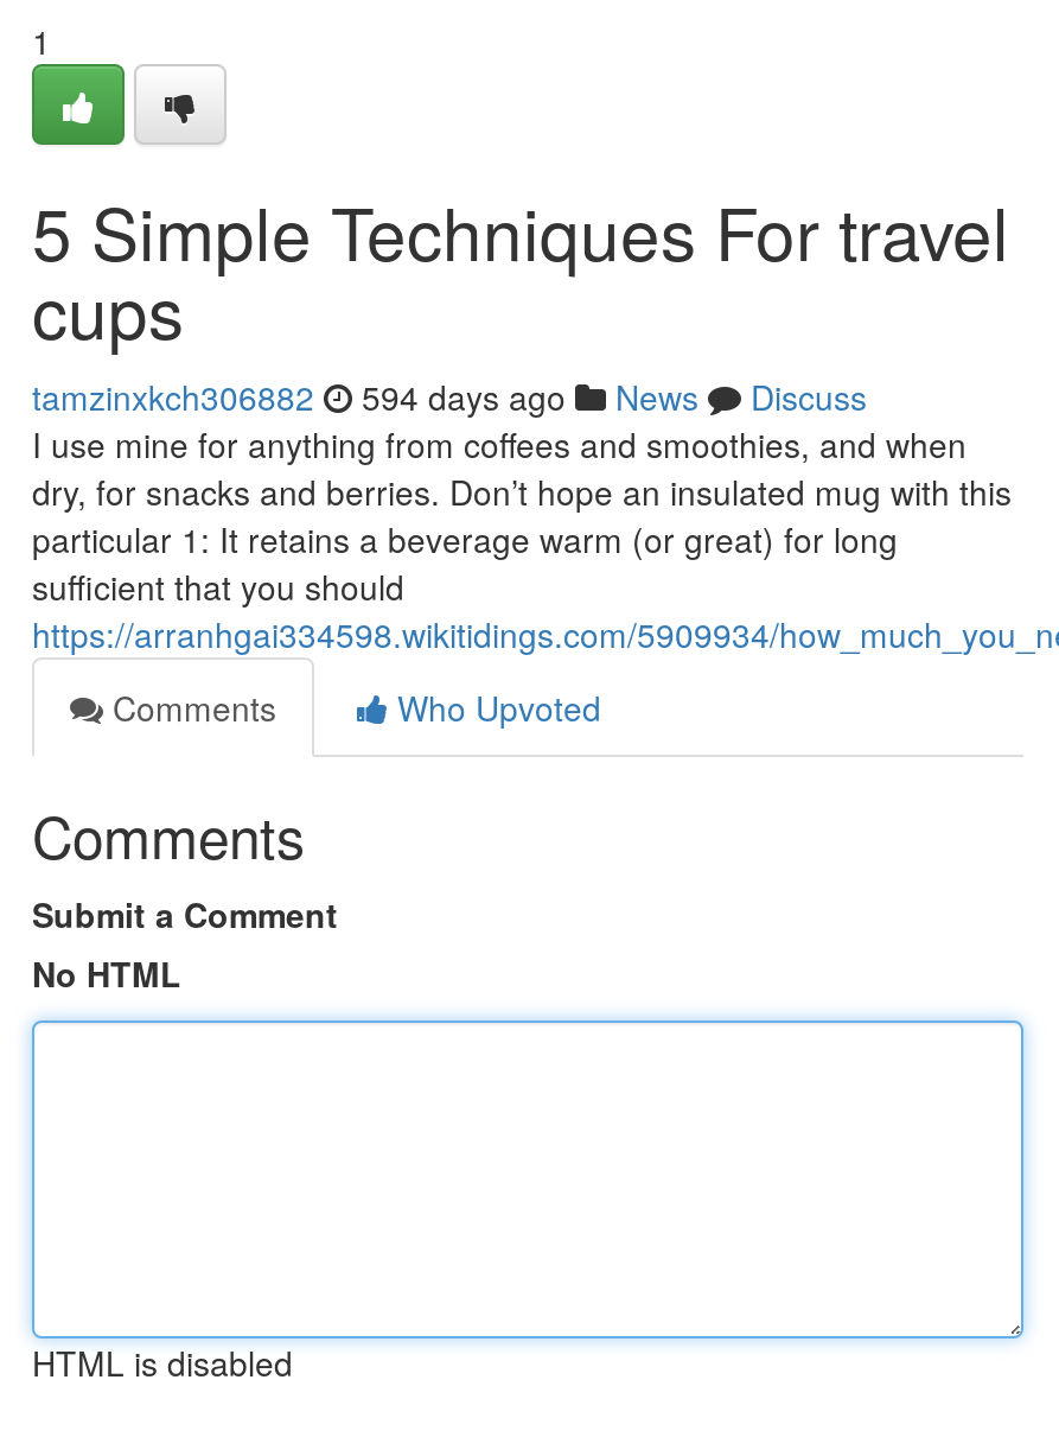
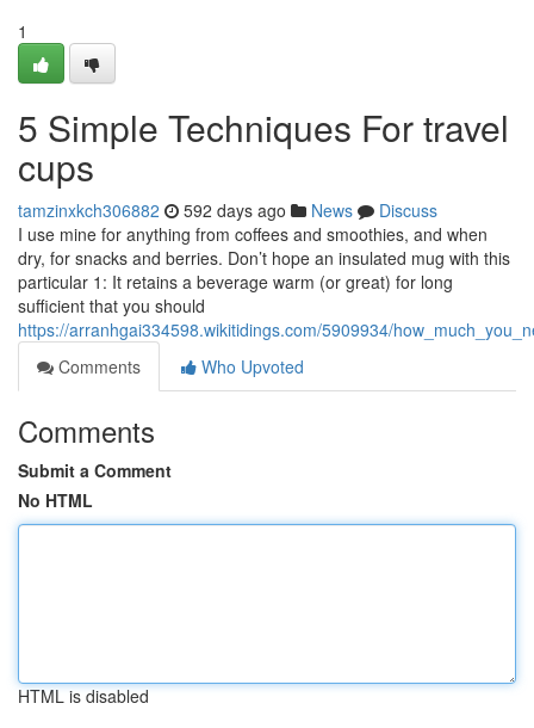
- tamzinxkch306882 594 days ago News Discuss
+ tamzinxkch306882 592 days ago News Discuss
